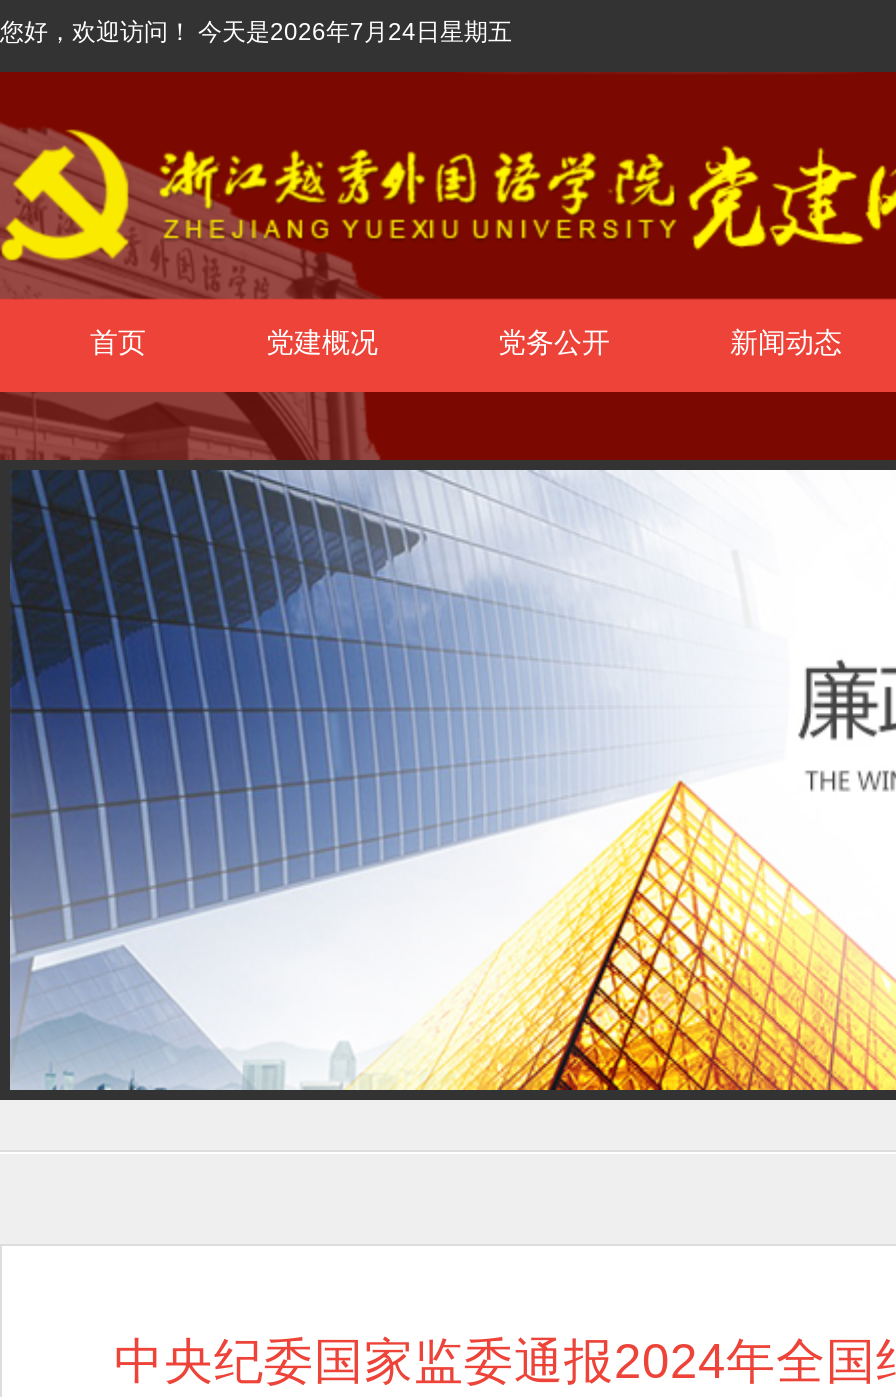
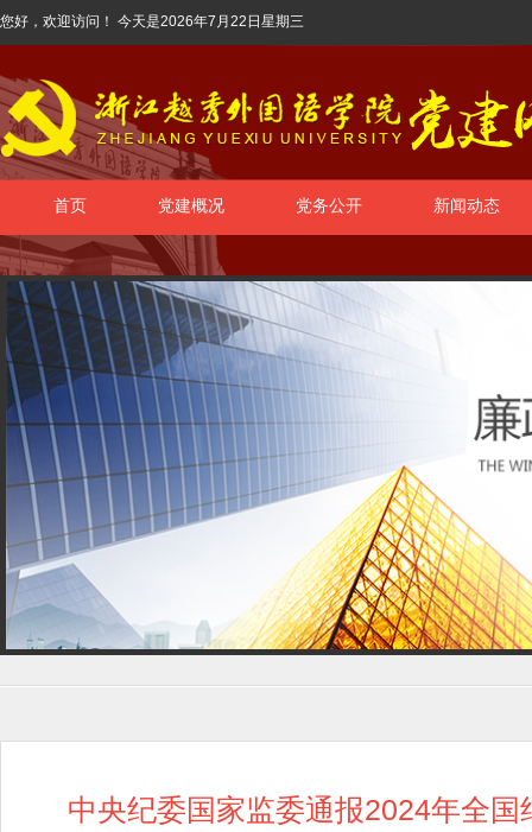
- 您好，欢迎访问！ 今天是2026年7月24日星期五
+ 您好，欢迎访问！ 今天是2026年7月22日星期三
